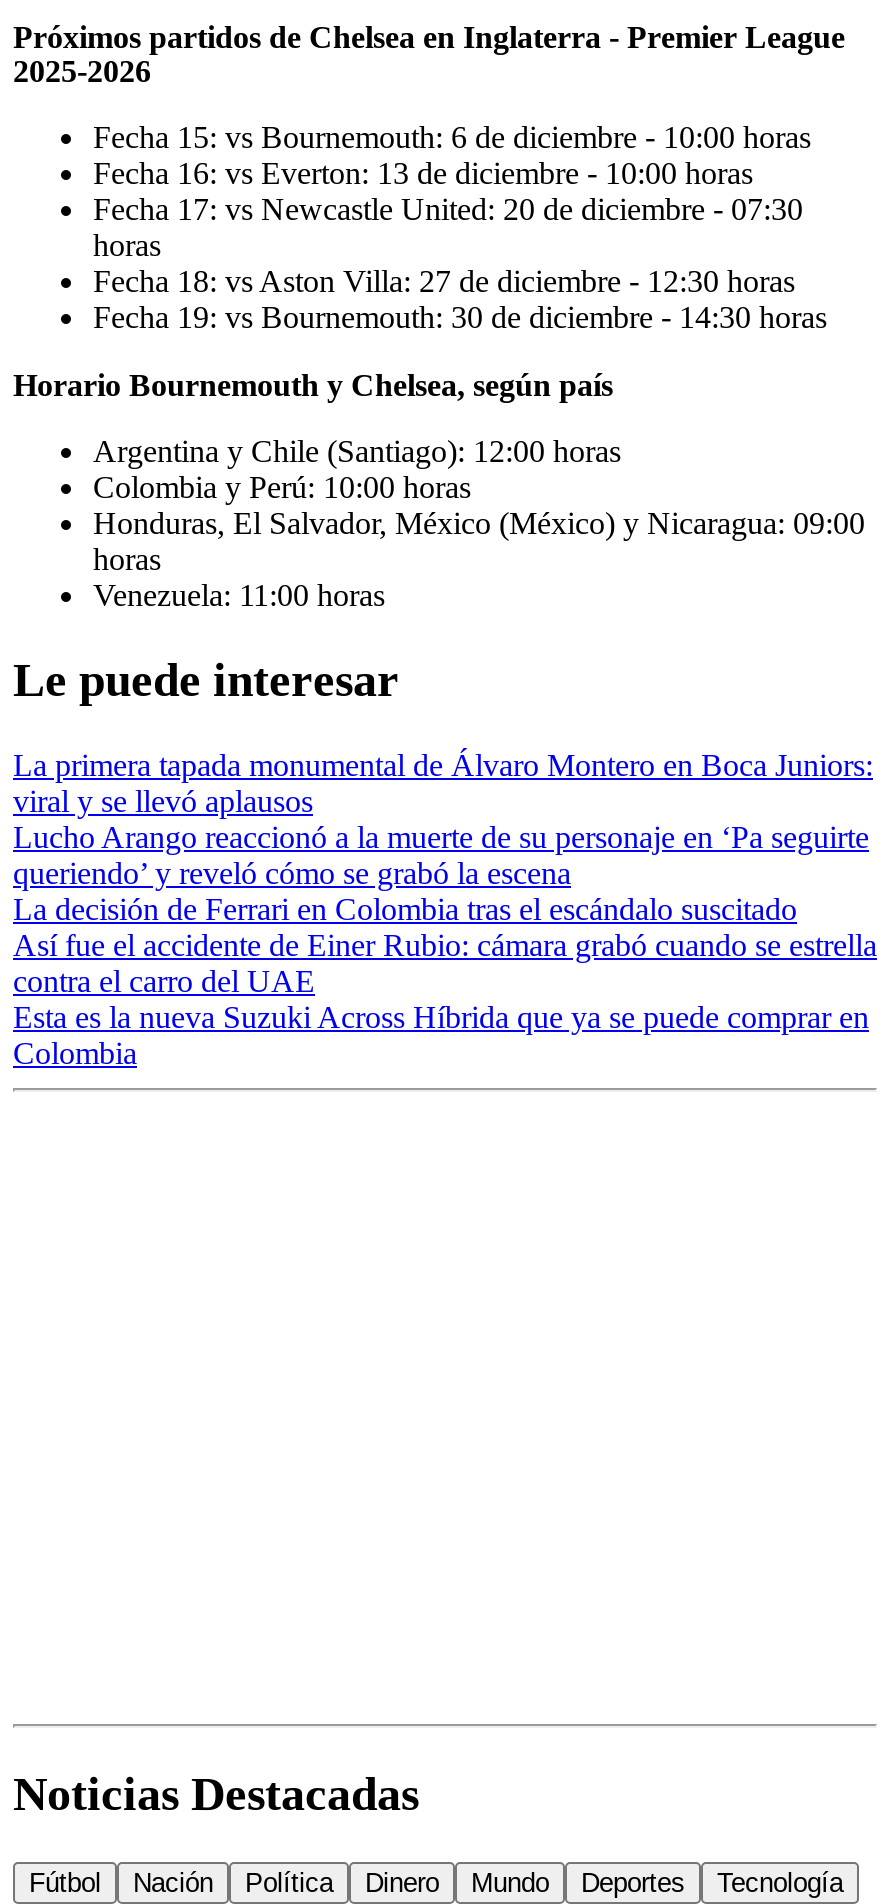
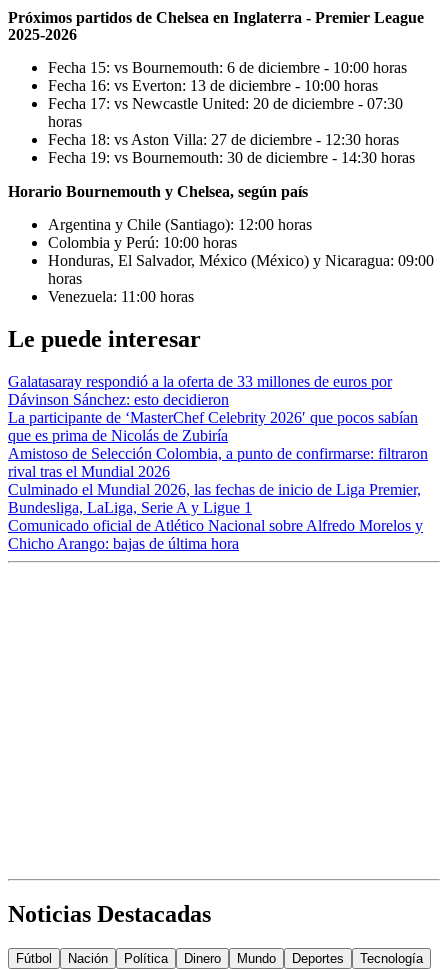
- La primera tapada monumental de Álvaro Montero en Boca Juniors:
- viral y se llevó aplausos
- Lucho Arango reaccionó a la muerte de su personaje en ‘Pa seguirte
- queriendo’ y reveló cómo se grabó la escena
- La decisión de Ferrari en Colombia tras el escándalo suscitado
- Así fue el accidente de Einer Rubio: cámara grabó cuando se estrella
- contra el carro del UAE
- Esta es la nueva Suzuki Across Híbrida que ya se puede comprar en
- Colombia
+ Galatasaray respondió a la oferta de 33 millones de euros por
+ Dávinson Sánchez: esto decidieron
+ La participante de ‘MasterChef Celebrity 2026′ que pocos sabían
+ que es prima de Nicolás de Zubiría
+ Amistoso de Selección Colombia, a punto de confirmarse: filtraron
+ rival tras el Mundial 2026
+ Culminado el Mundial 2026, las fechas de inicio de Liga Premier,
+ Bundesliga, LaLiga, Serie A y Ligue 1
+ Comunicado oficial de Atlético Nacional sobre Alfredo Morelos y
+ Chicho Arango: bajas de última hora
